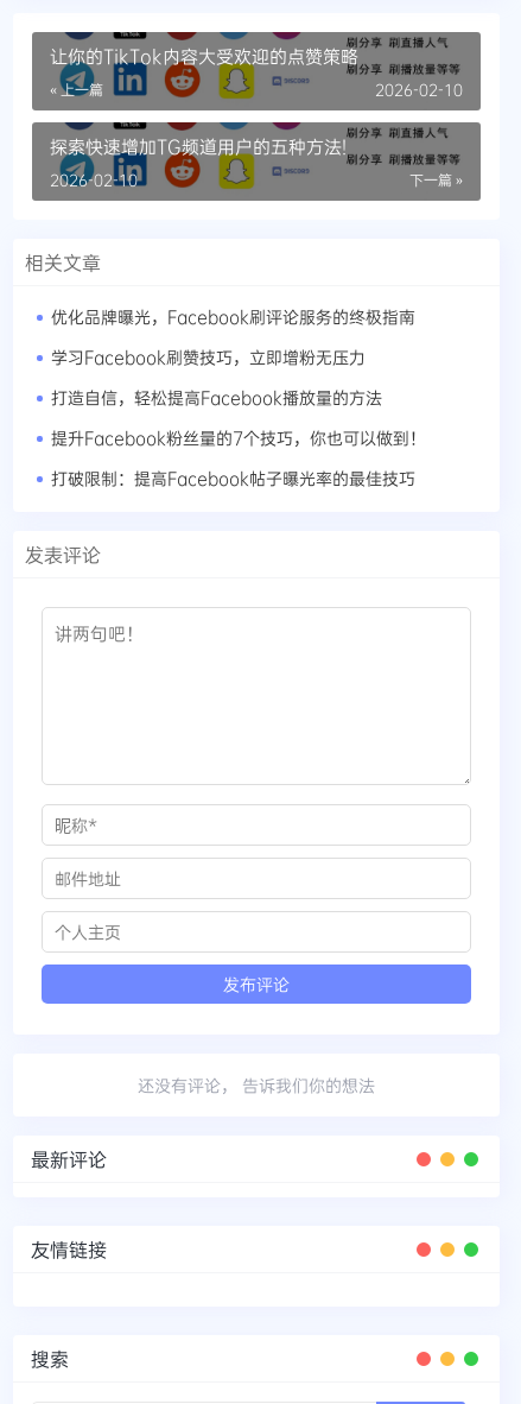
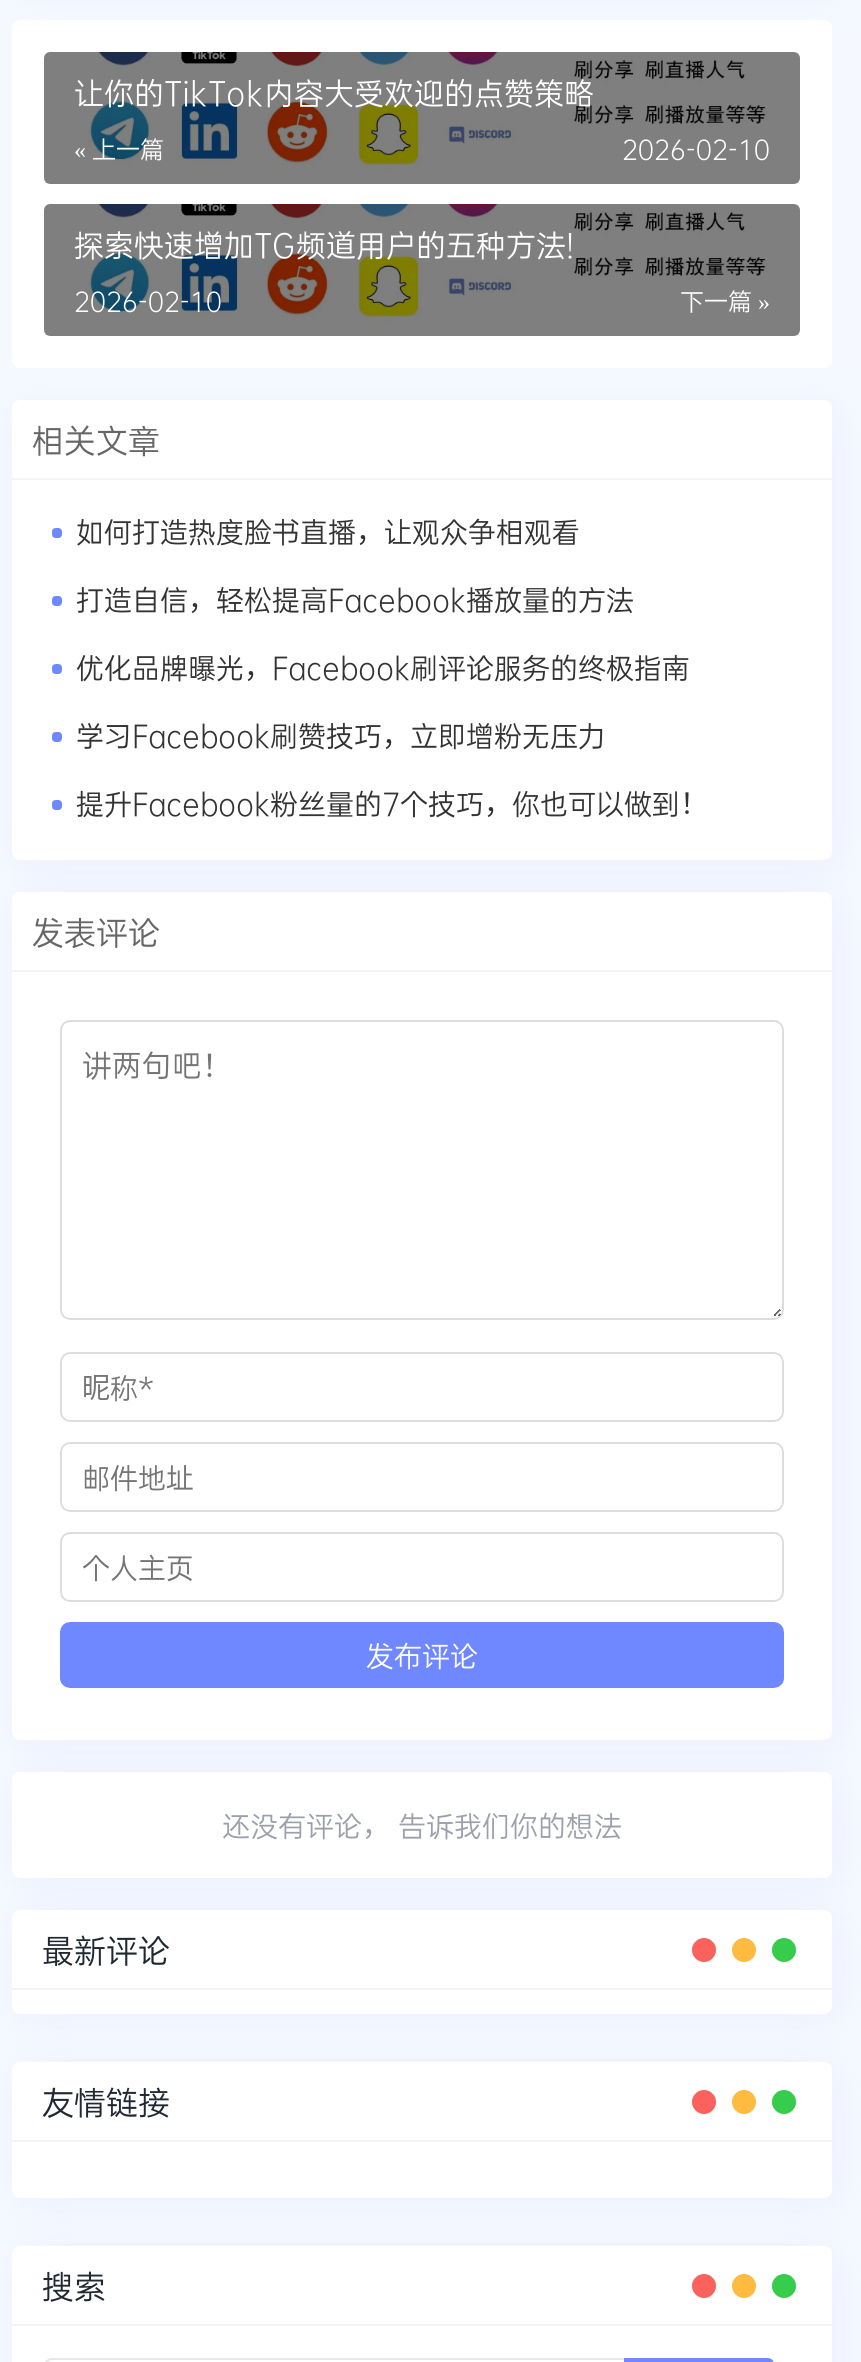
+ 如何打造热度脸书直播，让观众争相观看

moved down: 优化品牌曝光，Facebook刷评论服务的终极指南 | 学习Facebook刷赞技巧，立即增粉无压力

moved up: 打造自信，轻松提高Facebook播放量的方法

moved down: 提升Facebook粉丝量的7个技巧，你也可以做到！

- 打破限制：提高Facebook帖子曝光率的最佳技巧
